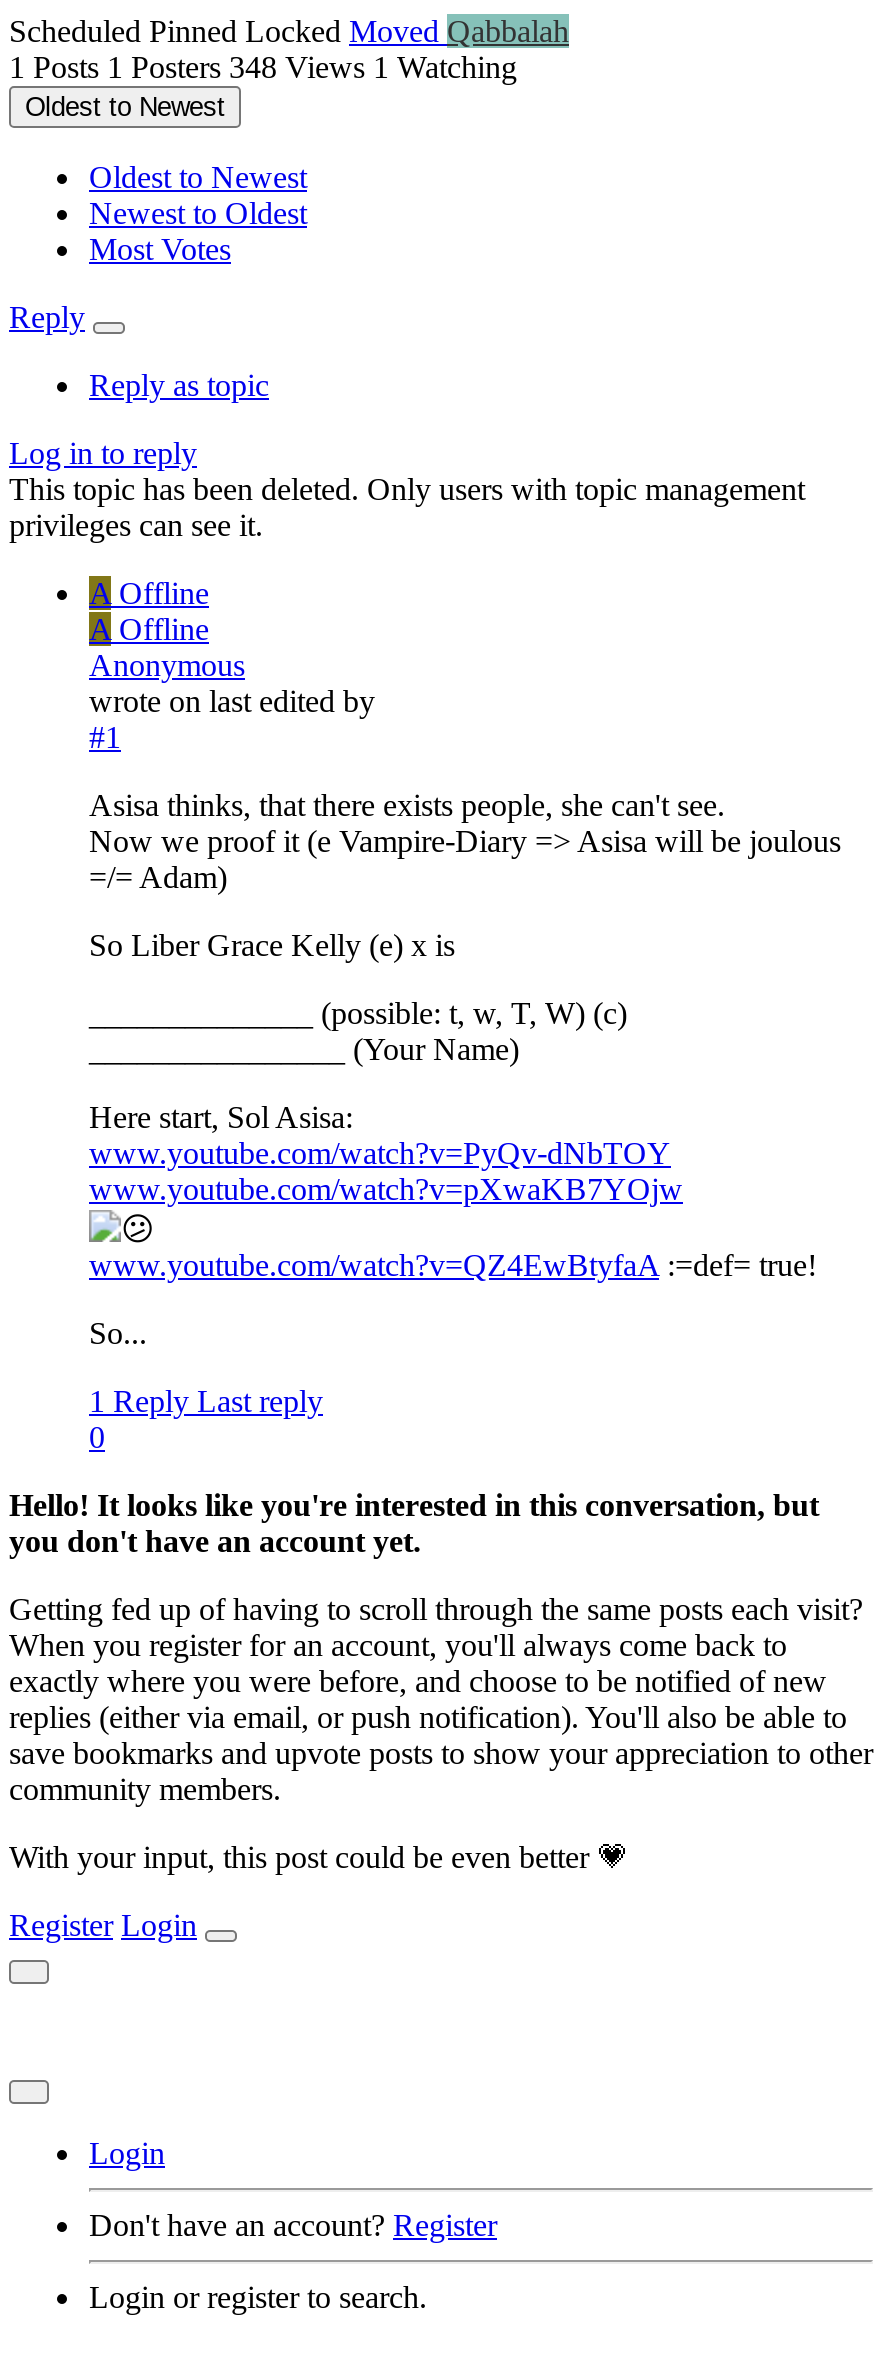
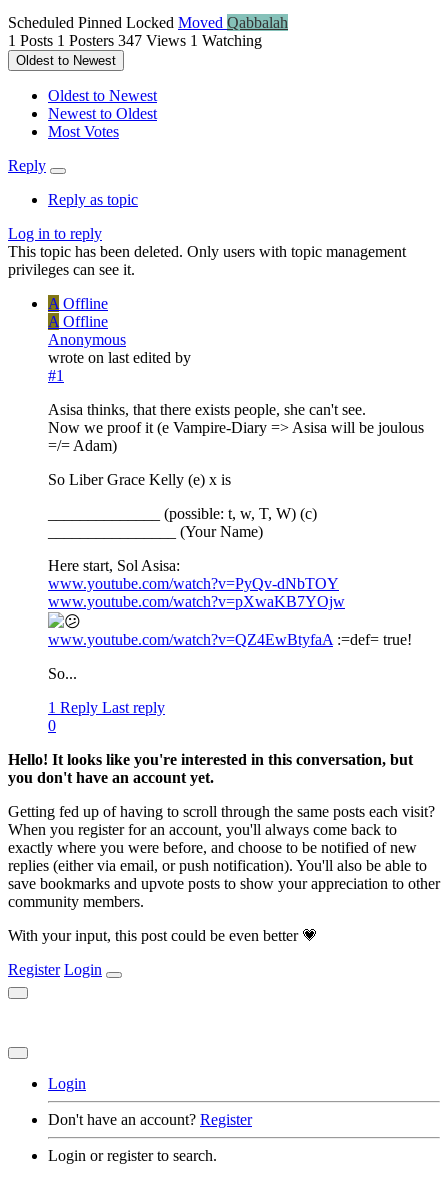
- 1 Posts 1 Posters 348 Views 1 Watching
+ 1 Posts 1 Posters 347 Views 1 Watching
